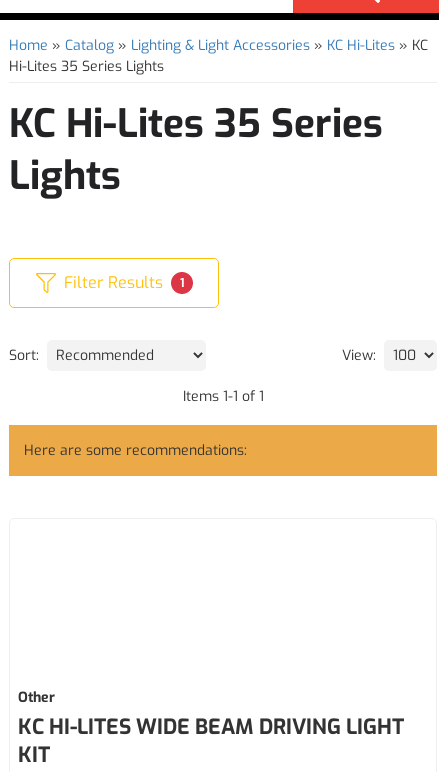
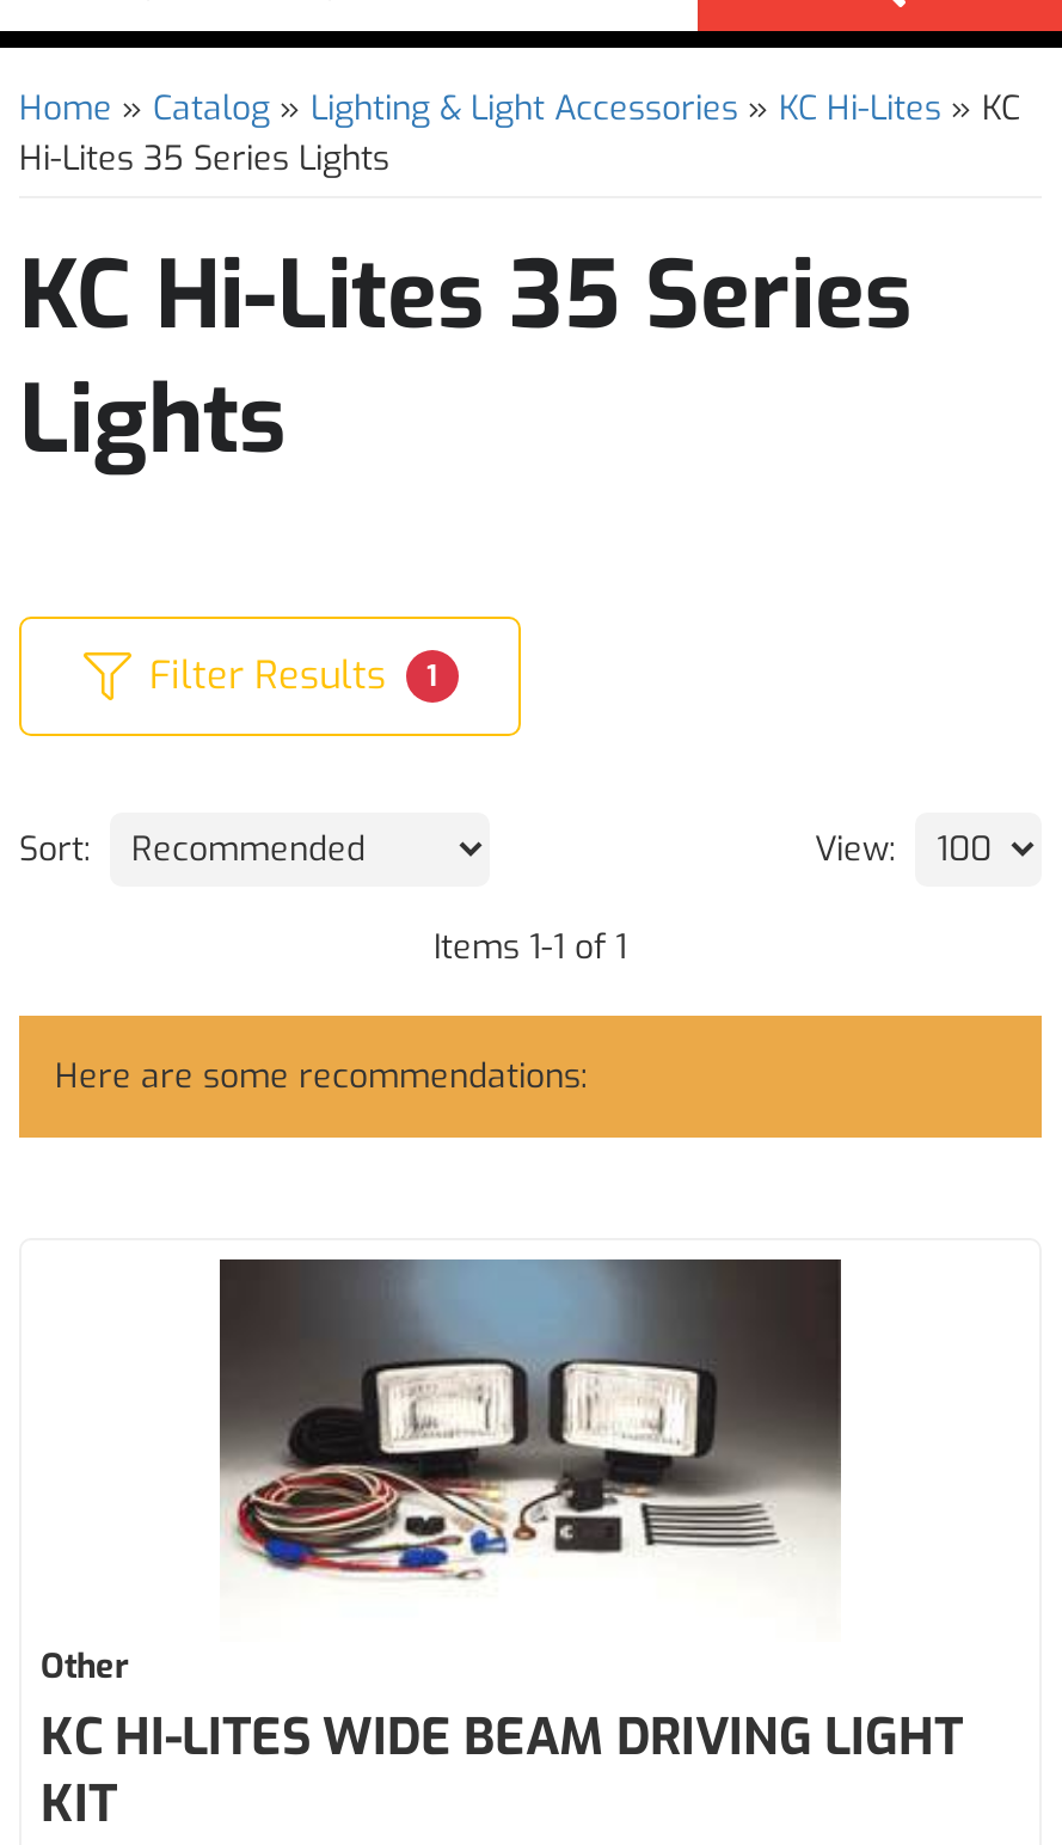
+ [image]
